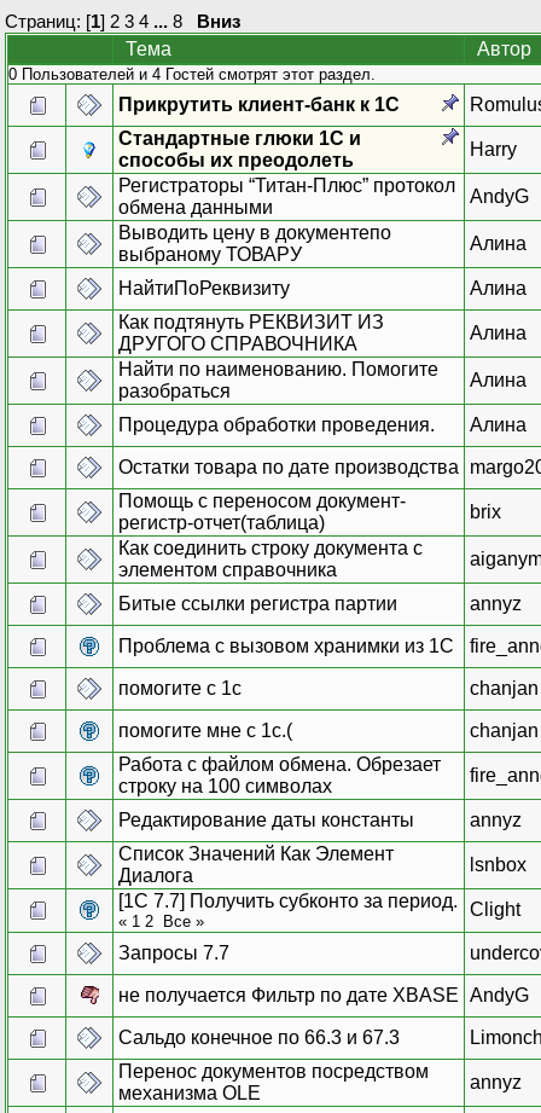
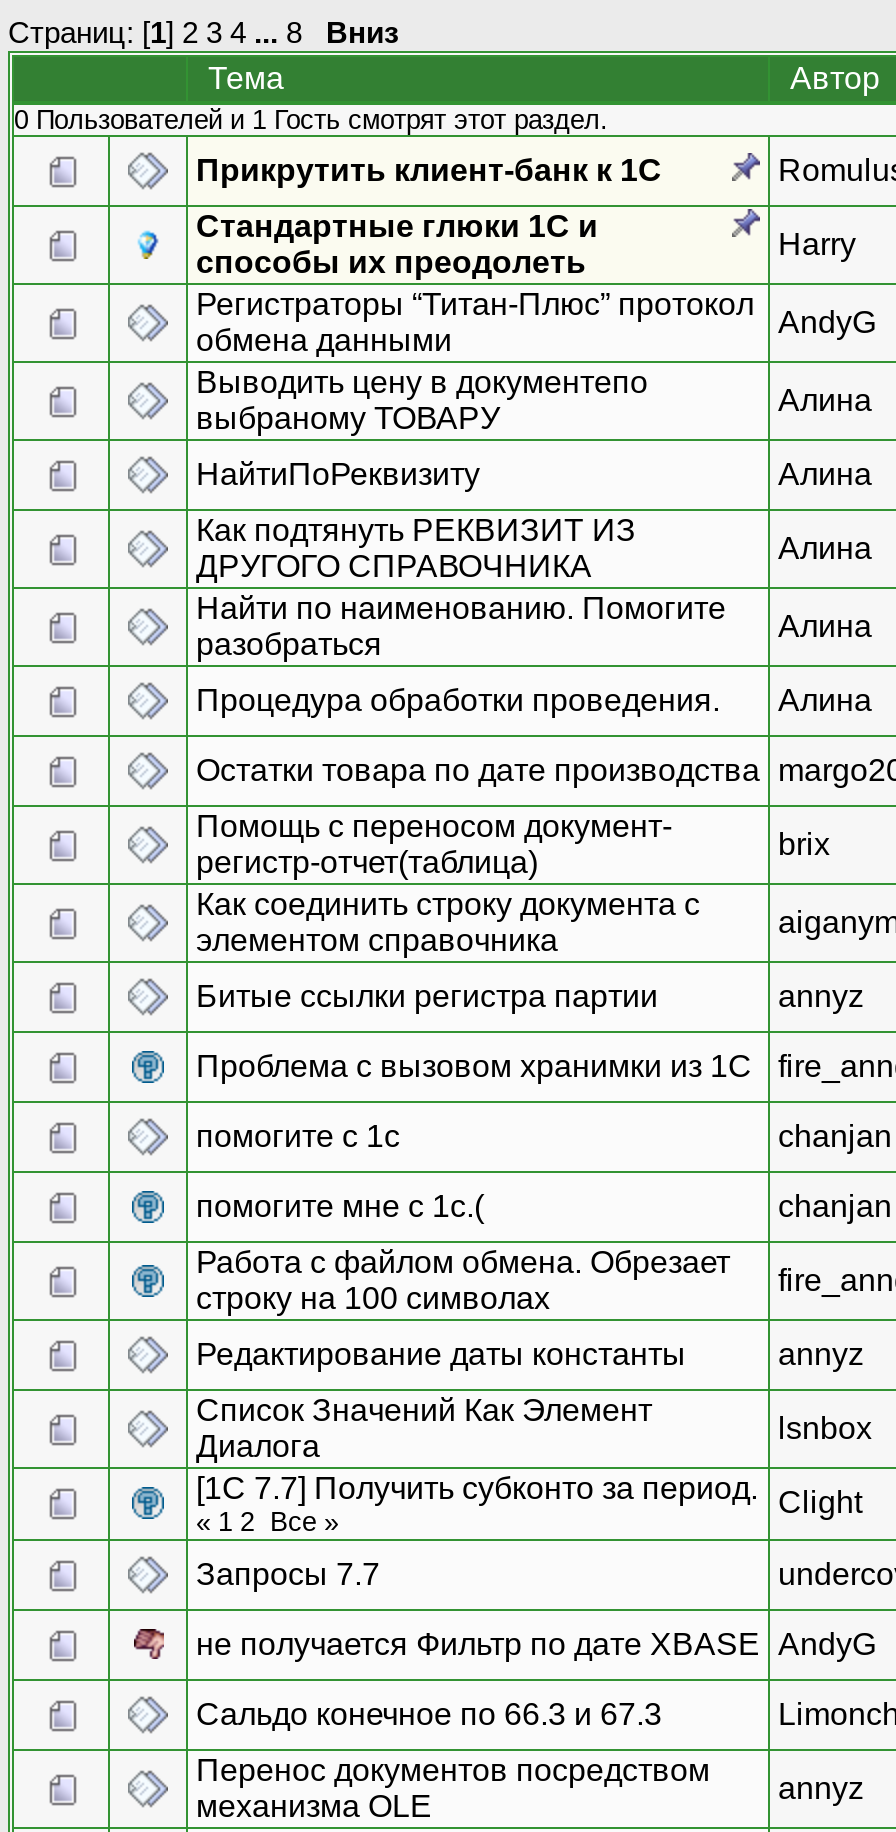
- 0 Пользователей и 4 Гостей смотрят этот раздел.
+ 0 Пользователей и 1 Гость смотрят этот раздел.
